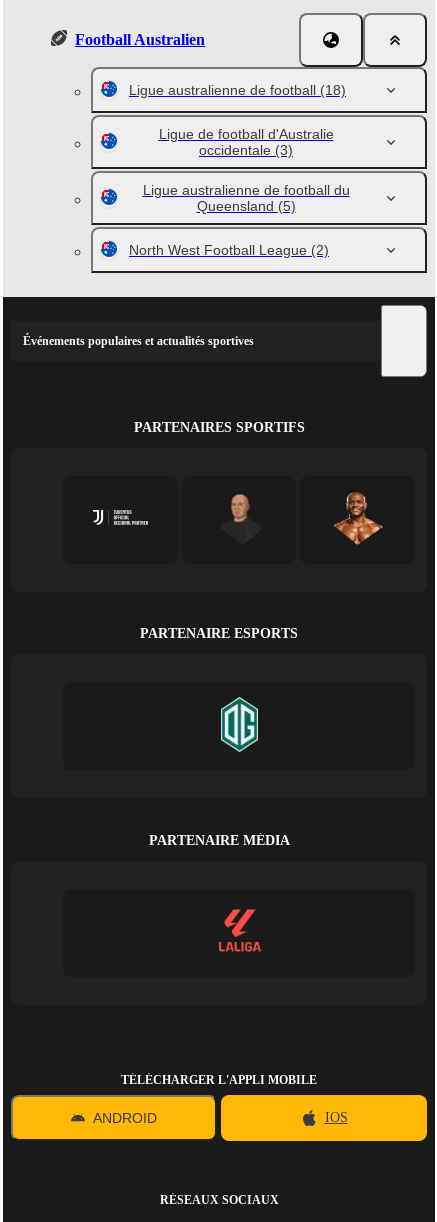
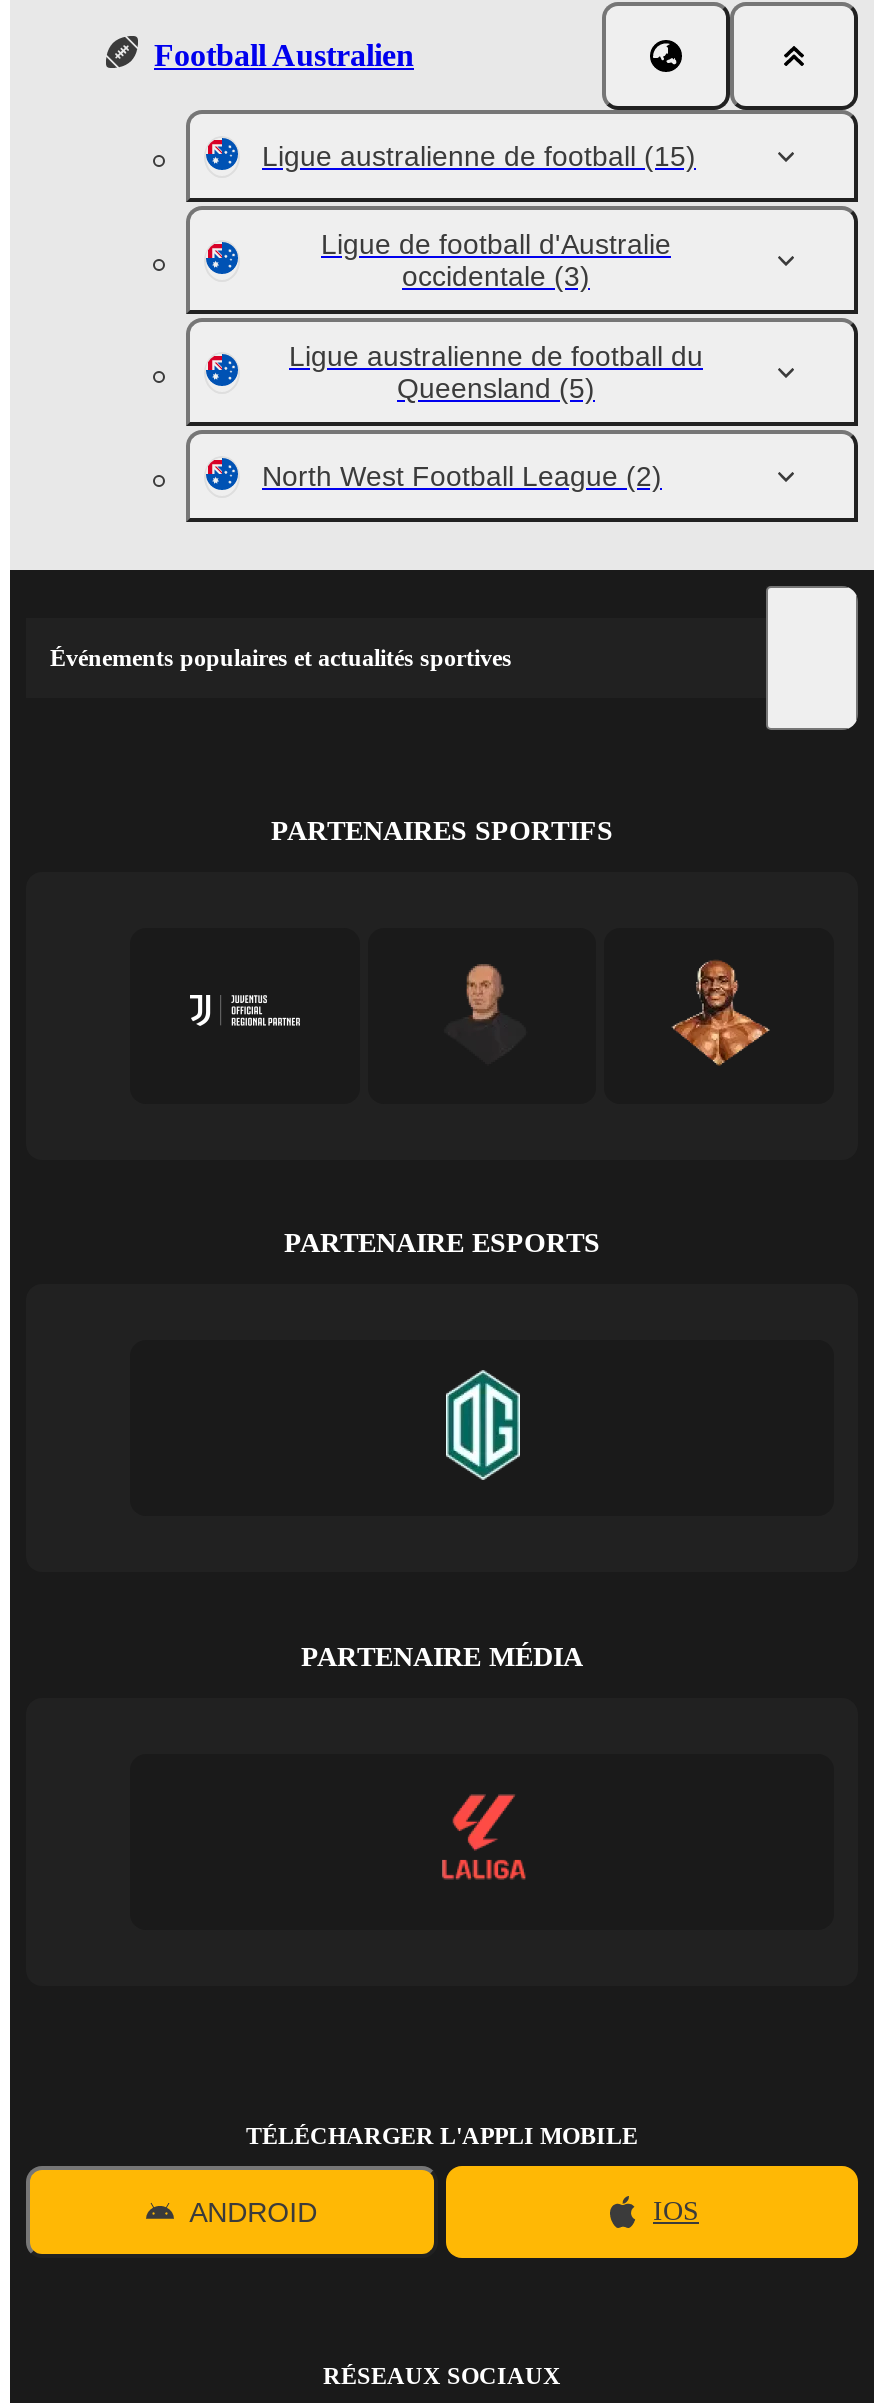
- Ligue australienne de football (18)
+ Ligue australienne de football (15)
